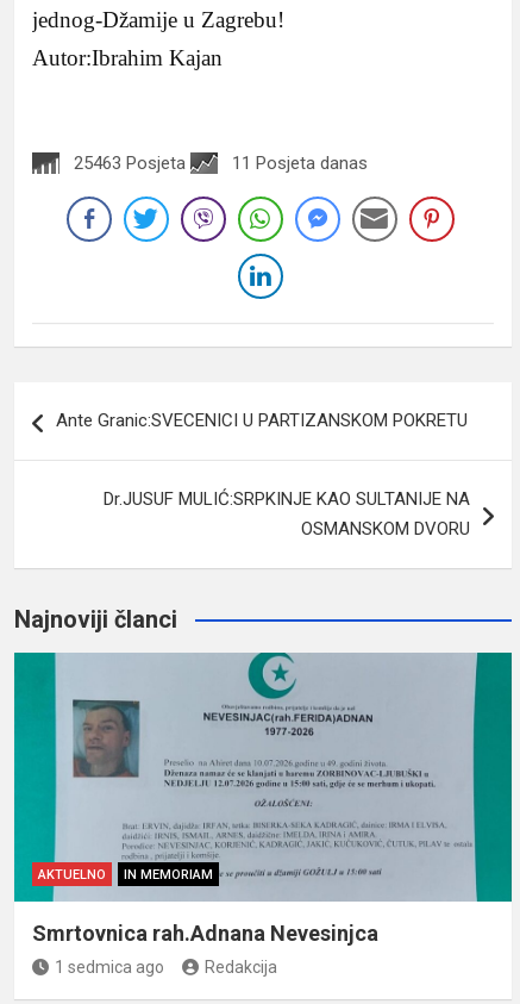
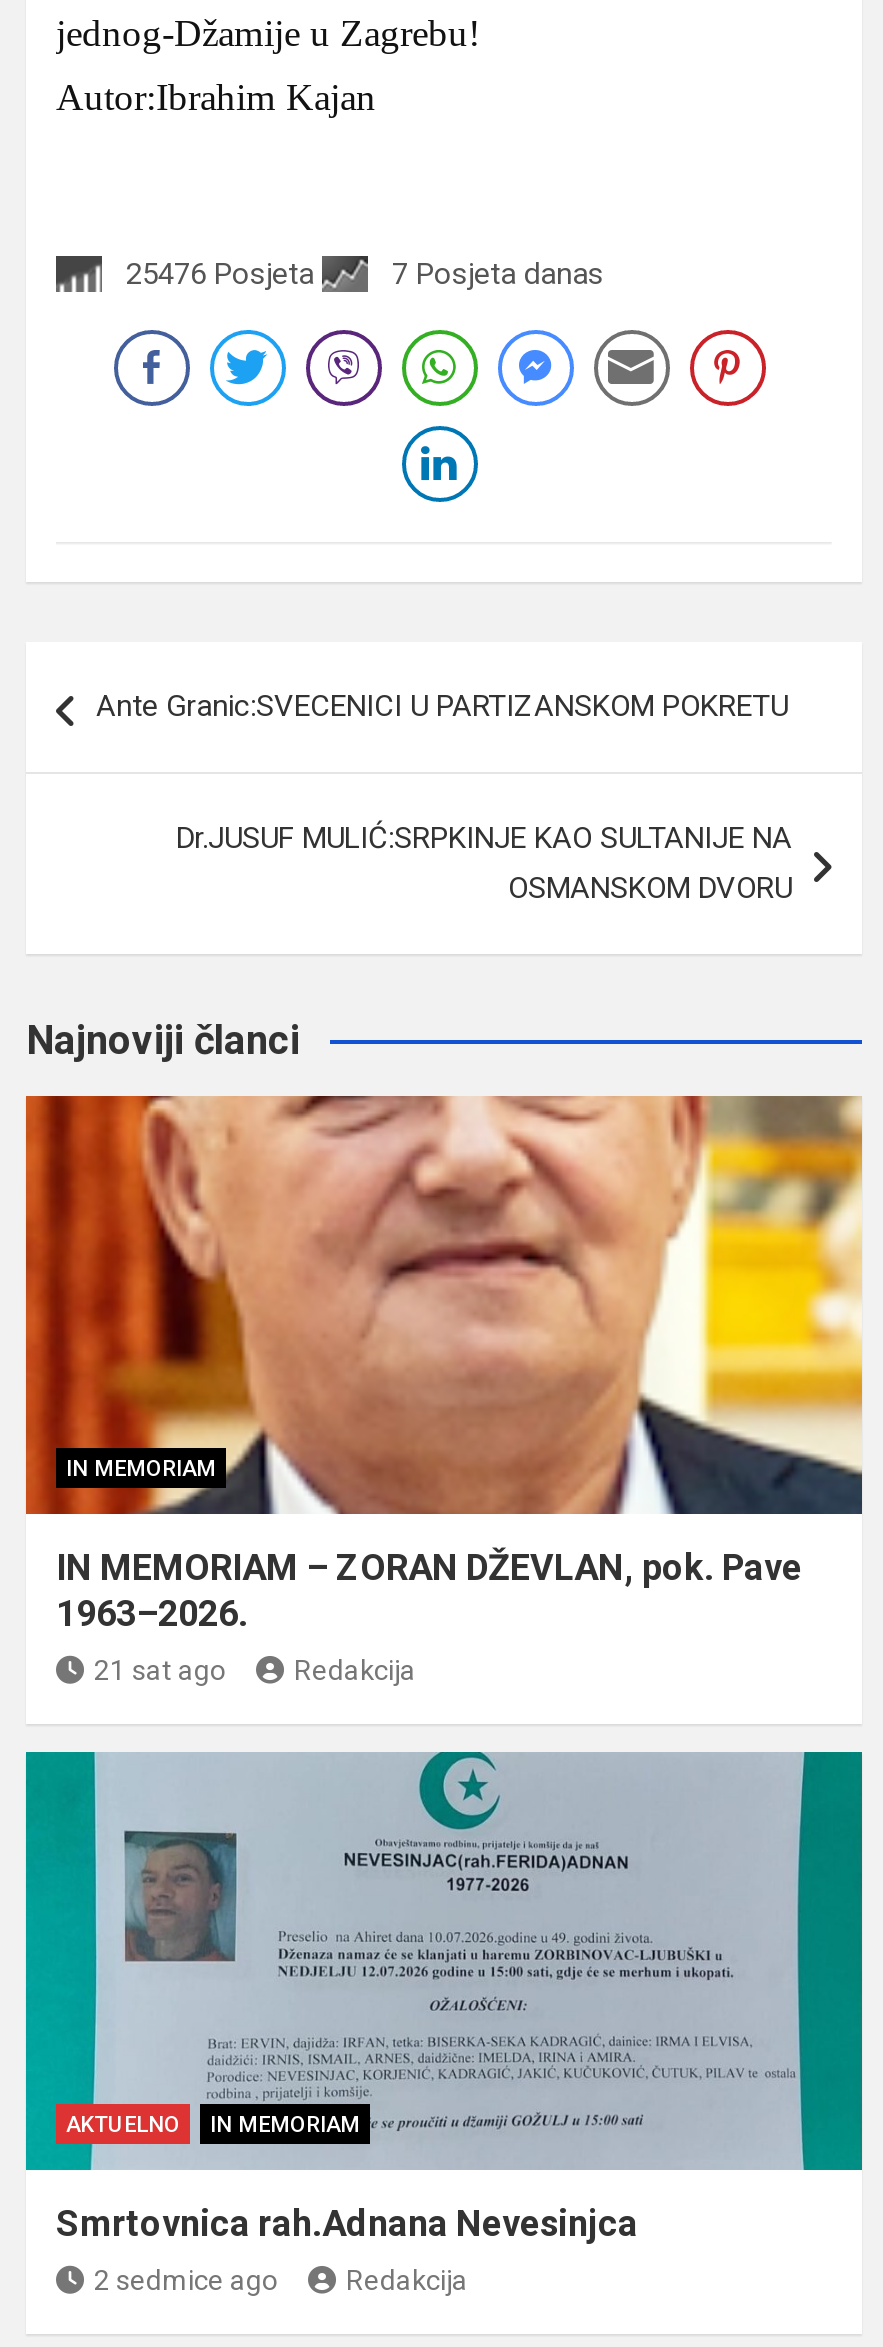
- 25463 Posjeta
+ 25476 Posjeta

- 11 Posjeta danas
+ 7 Posjeta danas

+ [image]
+ IN MEMORIAM
+ IN MEMORIAM – ZORAN DŽEVLAN, pok. Pave
+ 1963–2026.
+ 21 sat ago
+ Redakcija

- 1 sedmica ago
+ 2 sedmice ago
